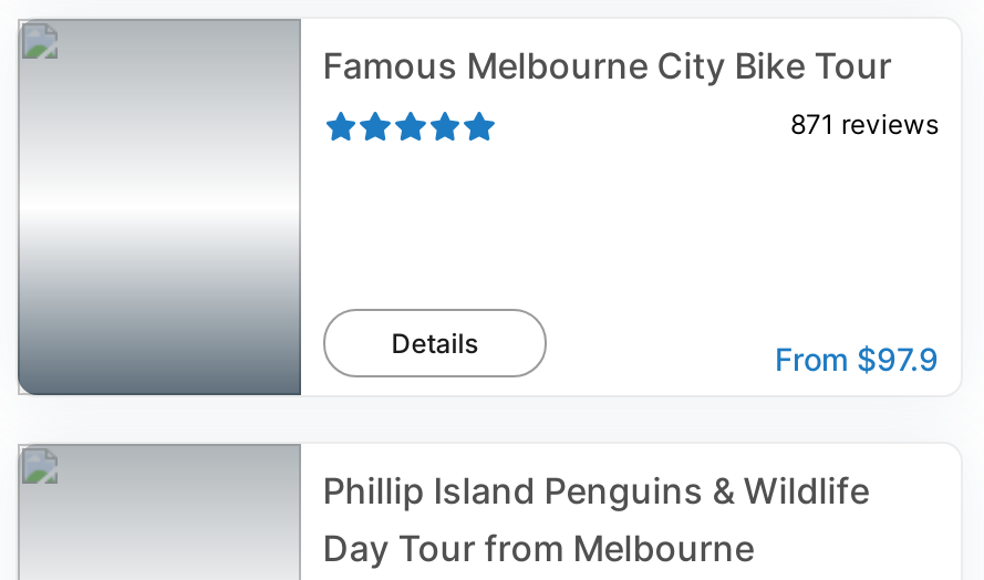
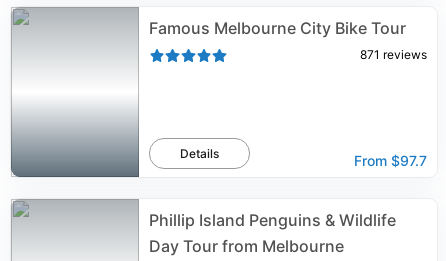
- From $97.9
+ From $97.7
